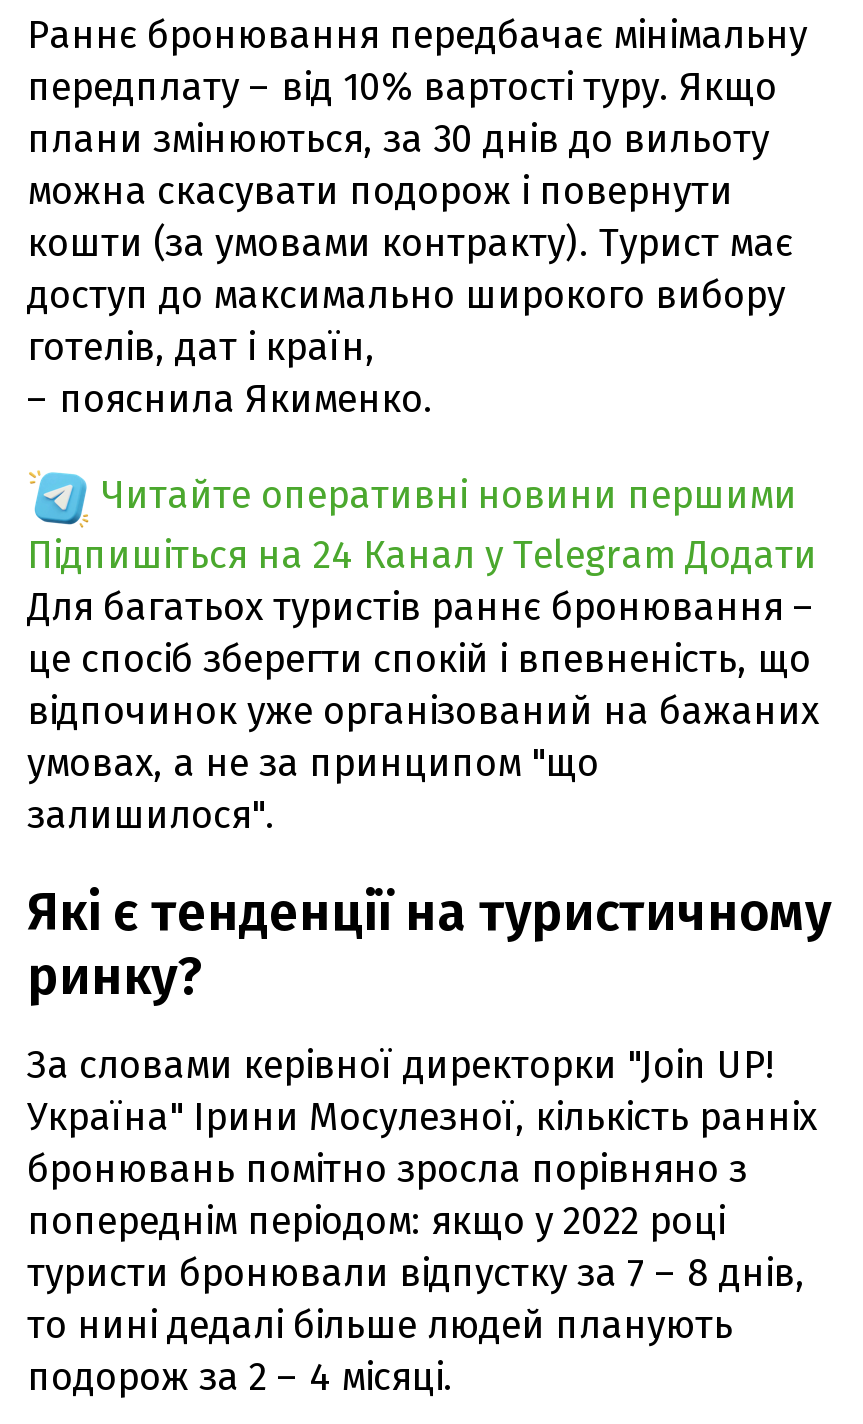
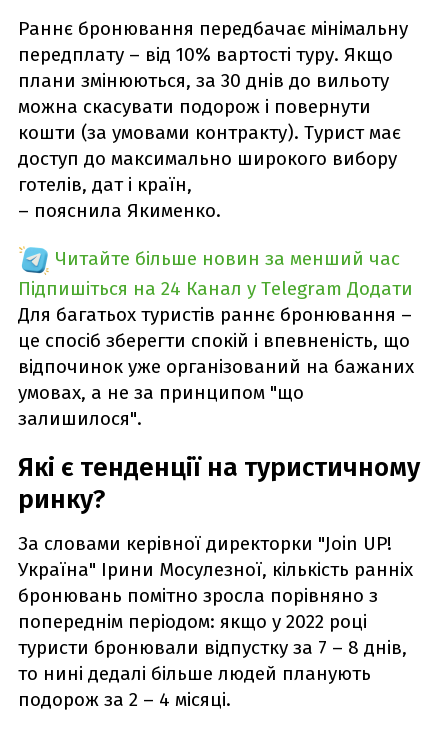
- Читайте оперативні новини першими
+ Читайте більше новин за менший час
